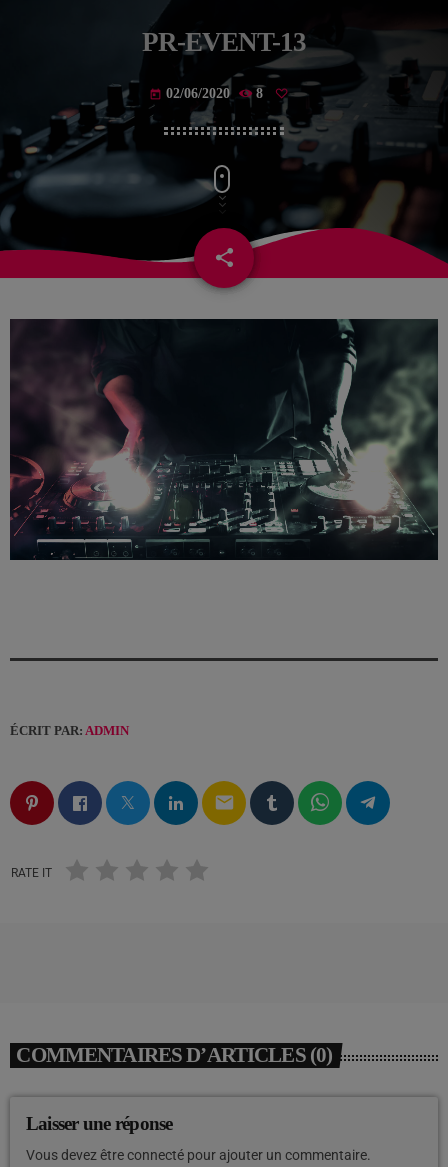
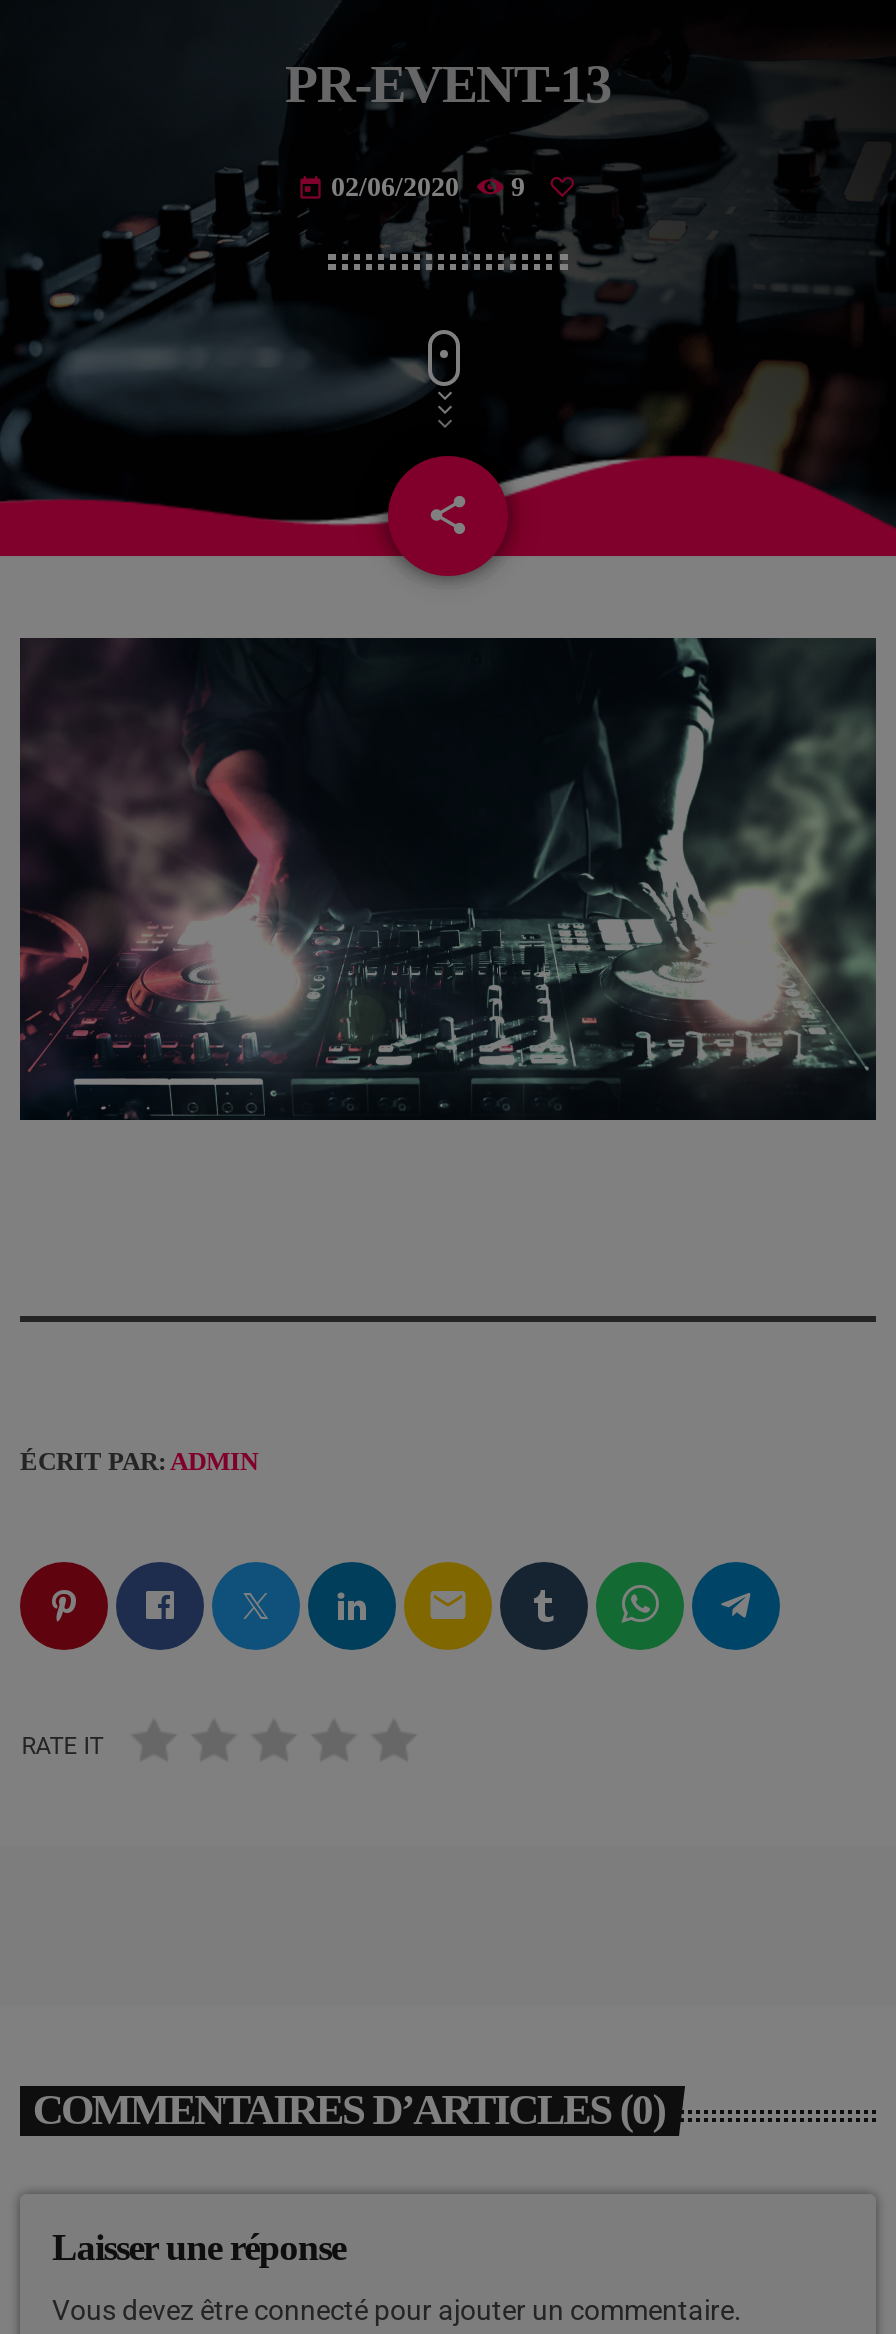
- 8
+ 9
